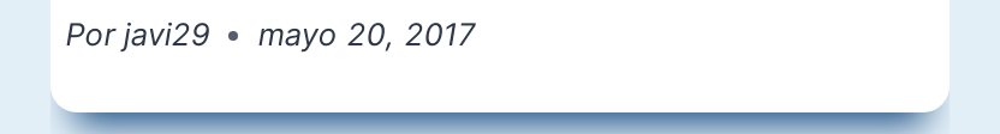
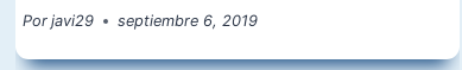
- Por javi29 mayo 20, 2017
+ Por javi29 septiembre 6, 2019
